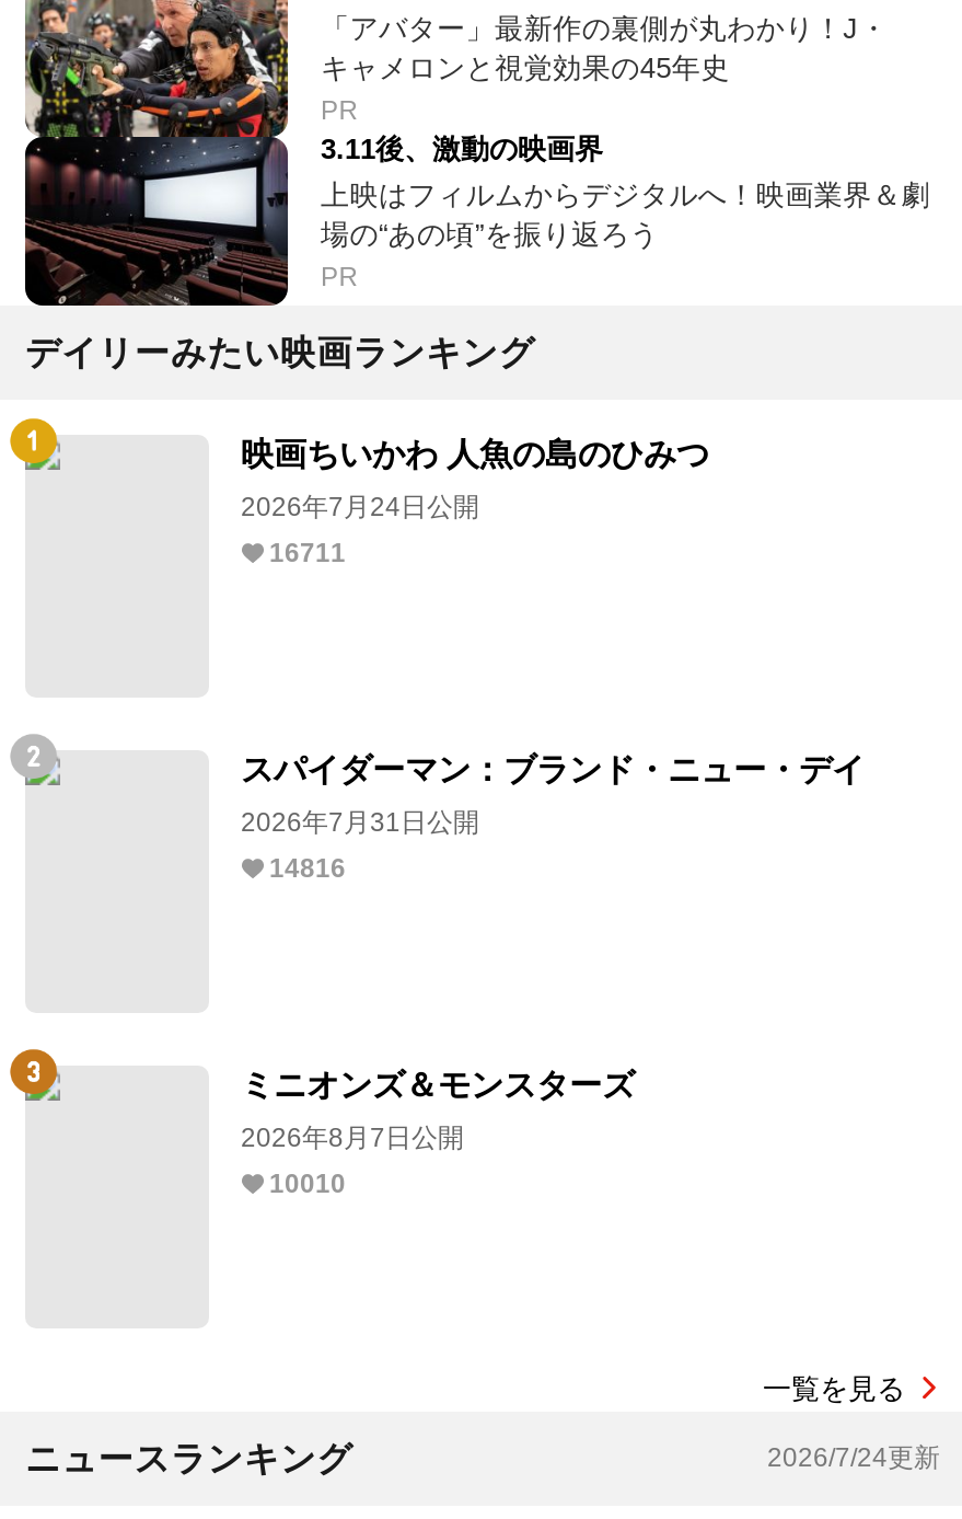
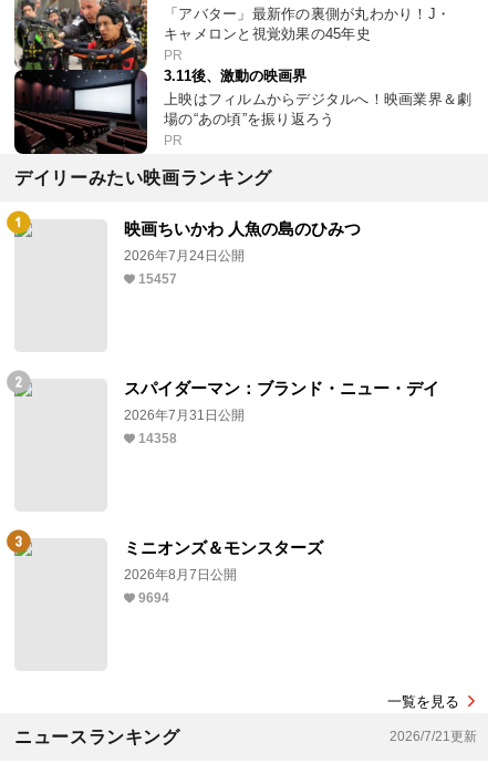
- 16711
+ 15457

- 14816
+ 14358

- 10010
+ 9694

- 2026/7/24更新
+ 2026/7/21更新
